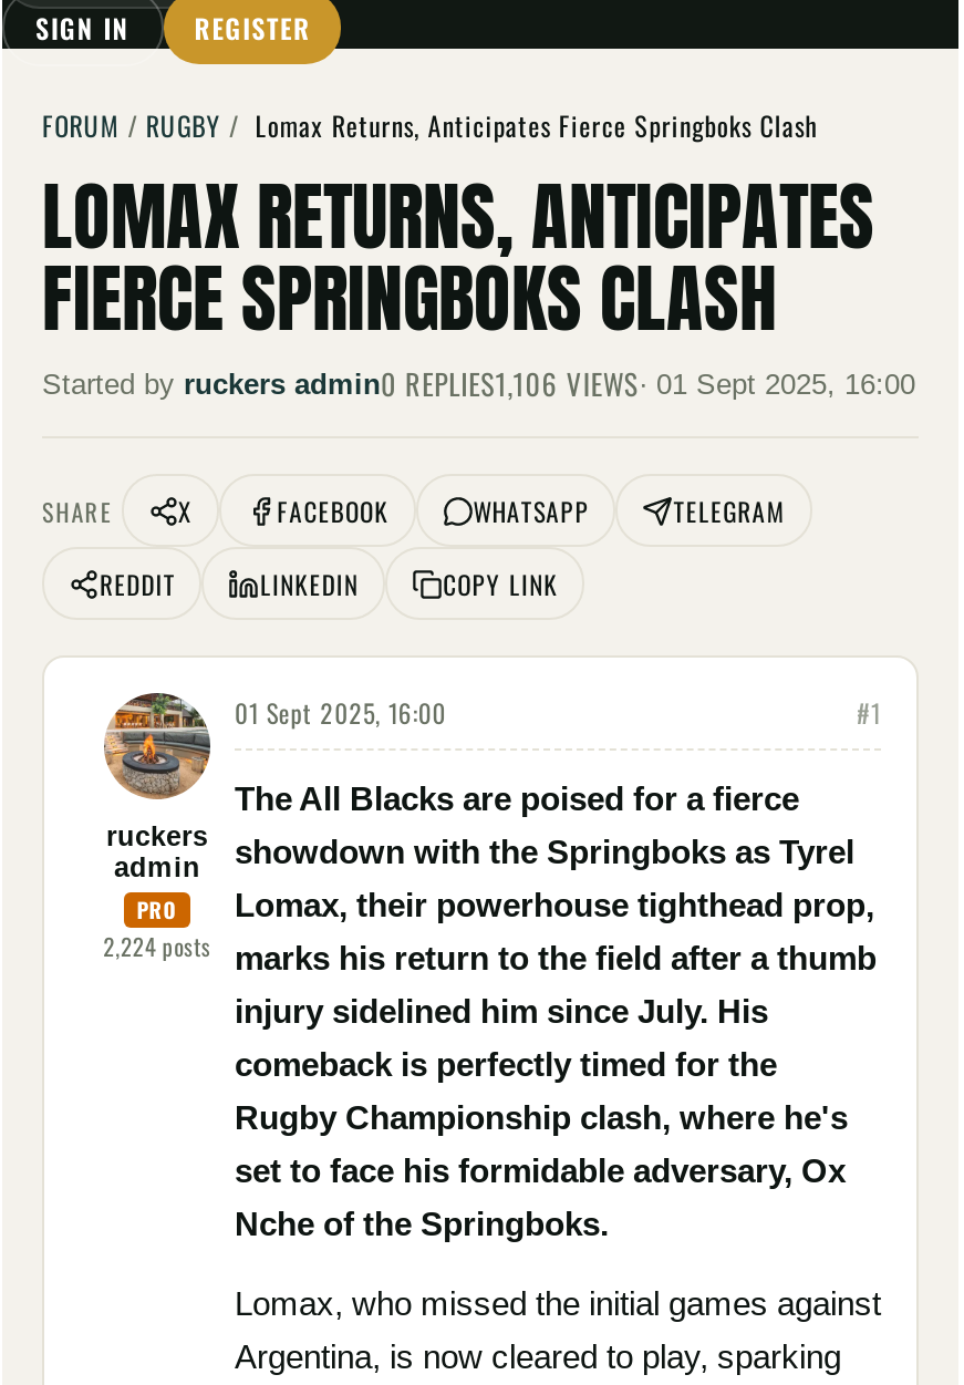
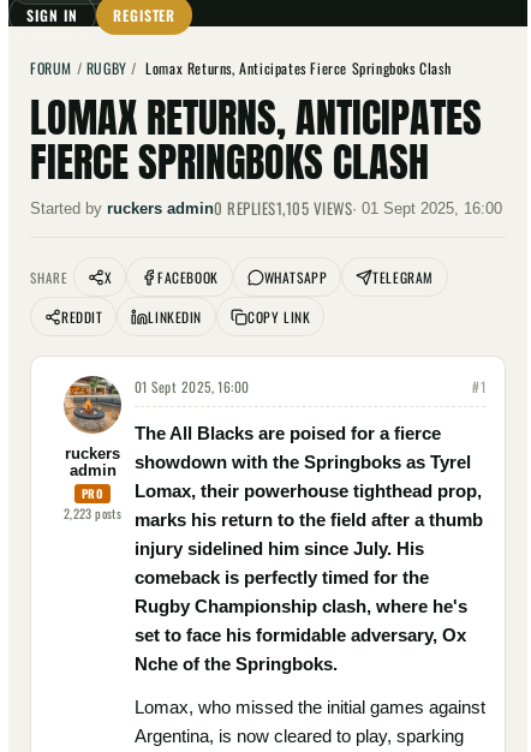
- Started by ruckers admin0 REPLIES1,106 VIEWS · 01 Sept 2025, 16:00
+ Started by ruckers admin0 REPLIES1,105 VIEWS · 01 Sept 2025, 16:00

- 2,224posts marks his return to the field after a thumb
+ 2,223posts marks his return to the field after a thumb
